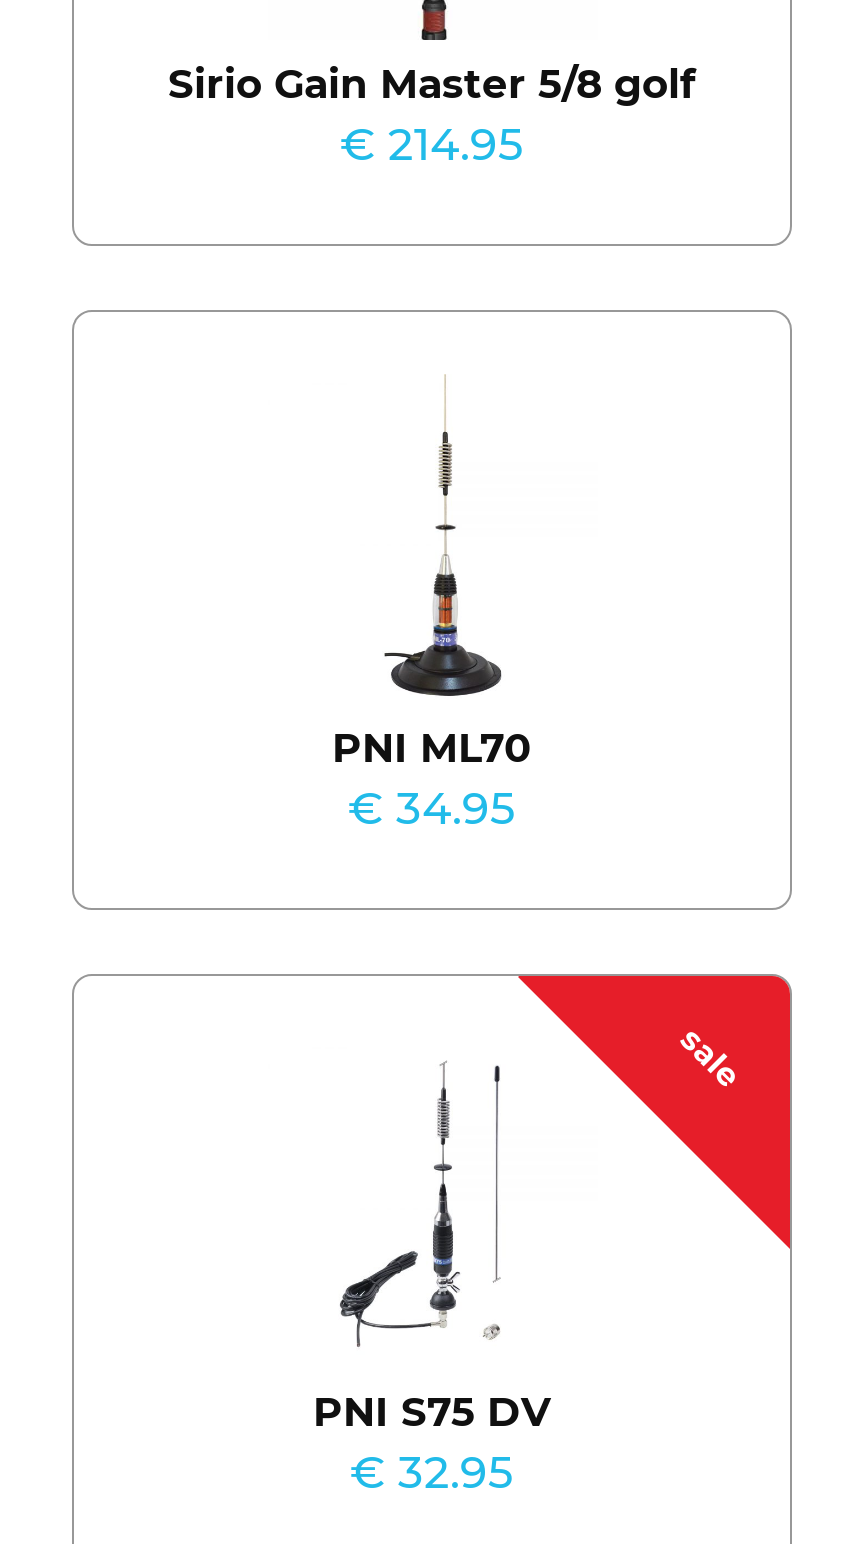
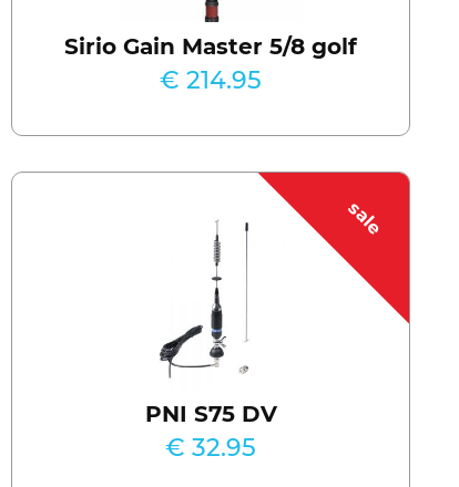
- [image]
- PNI ML70
- € 34.95
